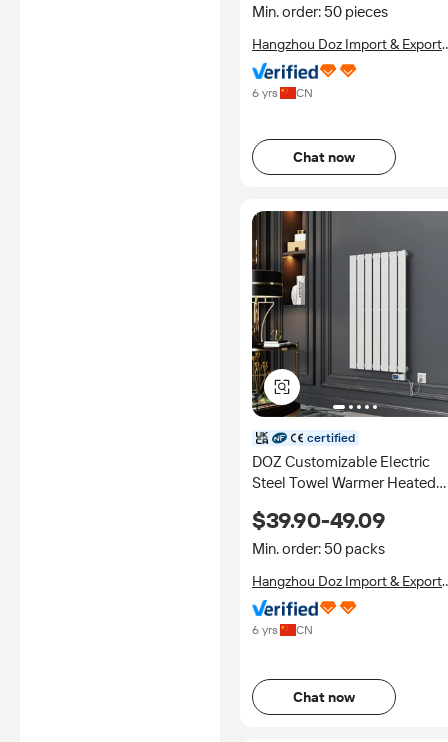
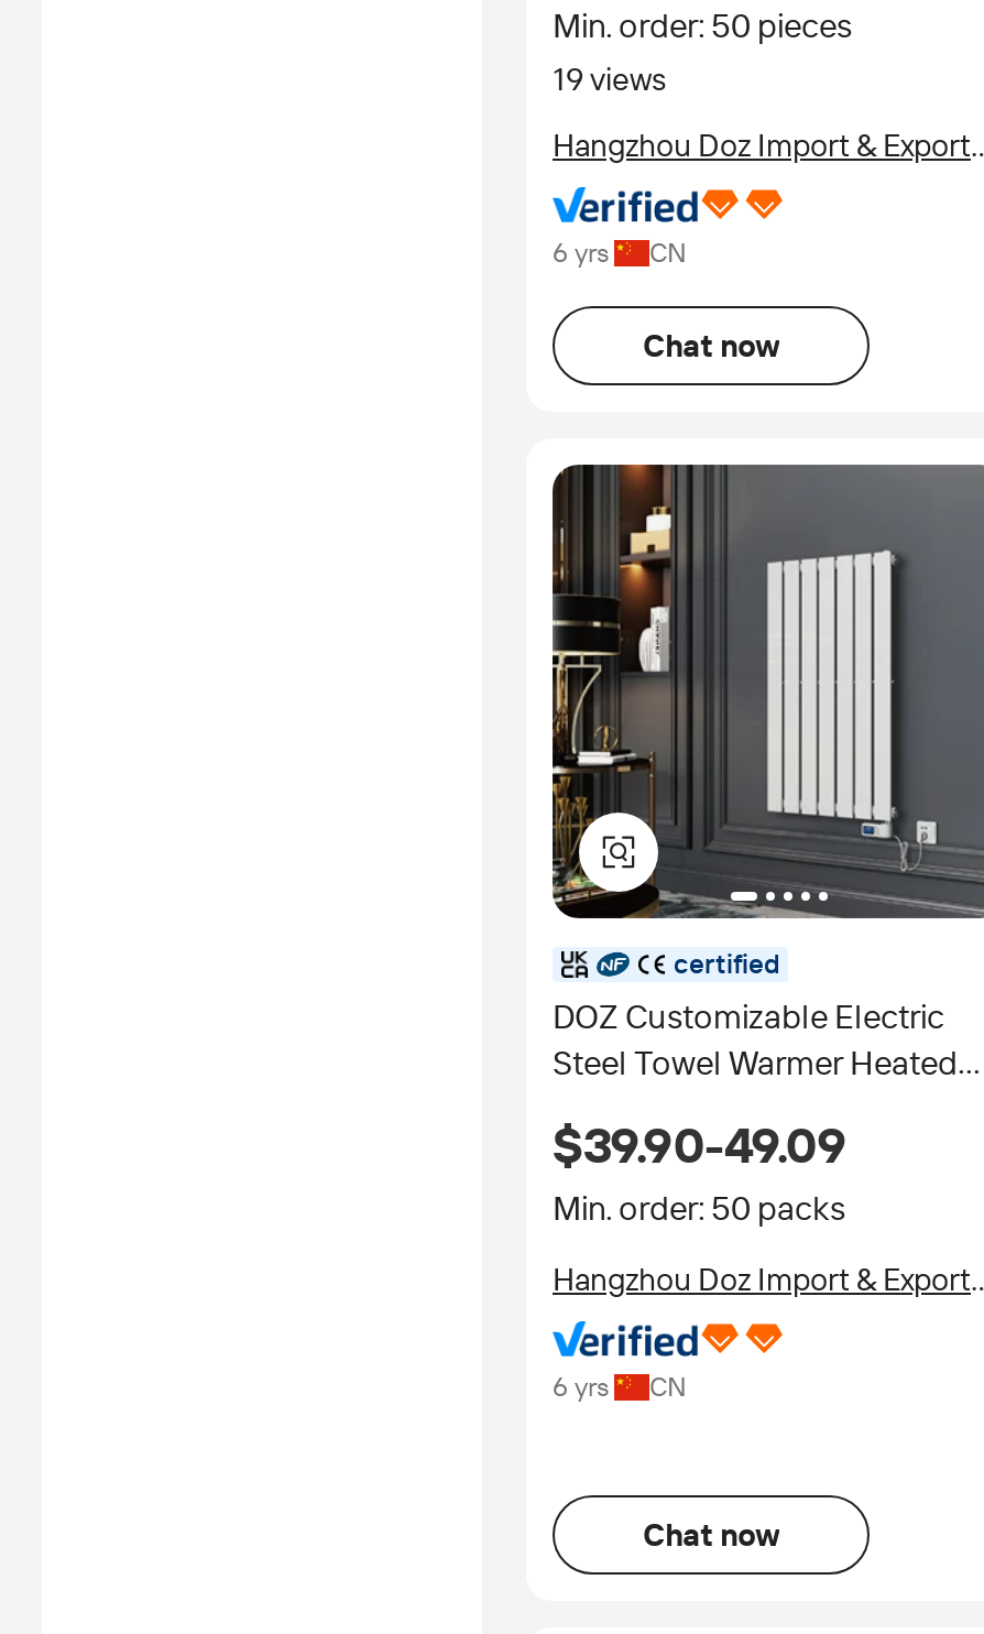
+ 19 views

moved down: Hangzhou Doz Import & Export | 6 yrs | CN
